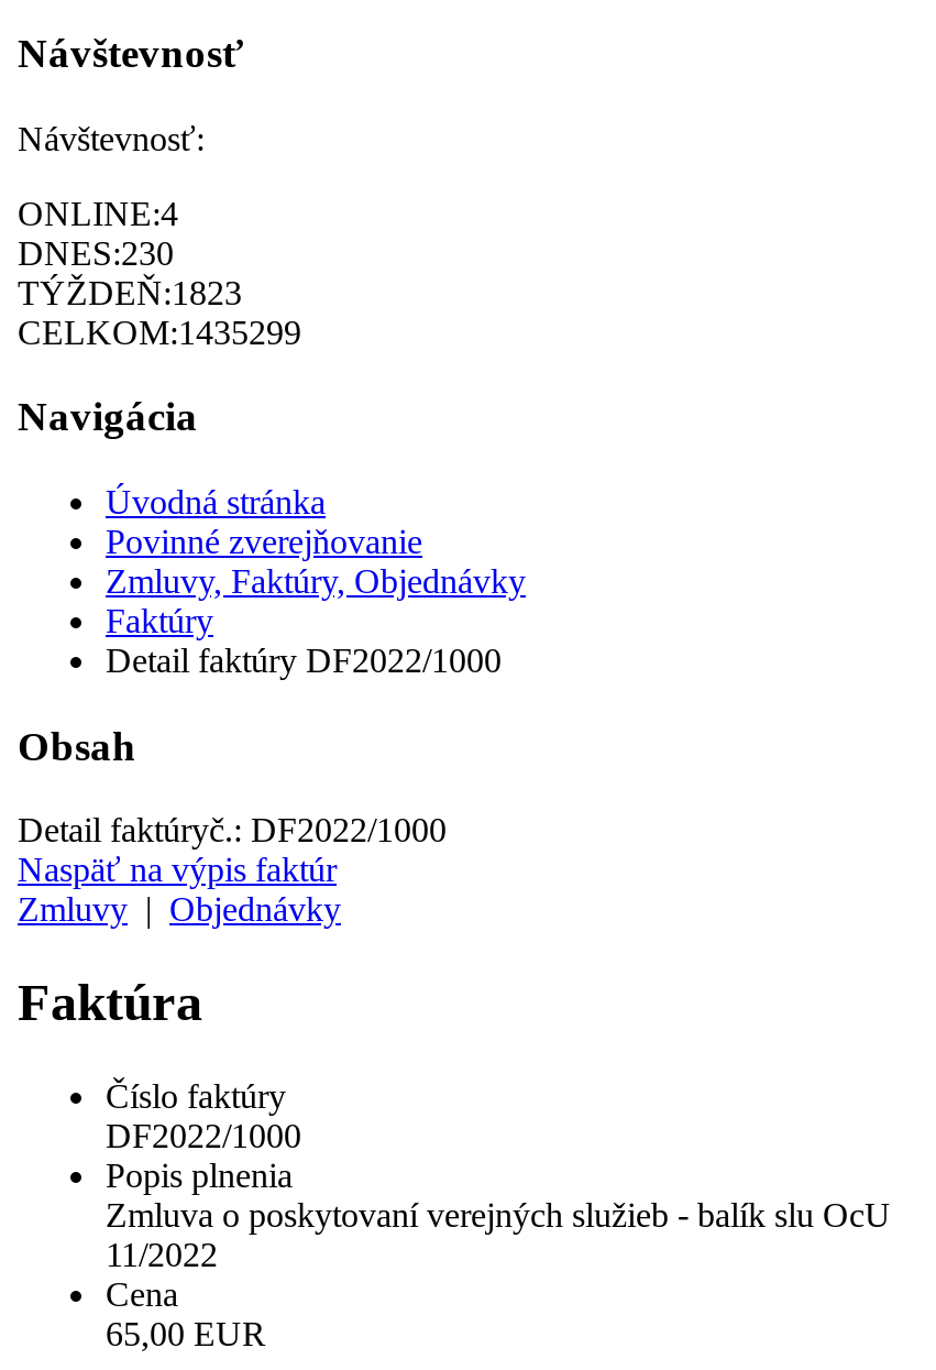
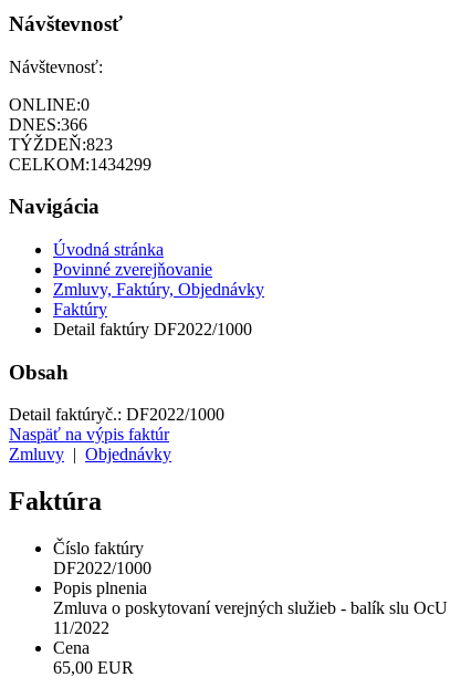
- ONLINE:4
+ ONLINE:0

- DNES:230
+ DNES:366

- TÝŽDEŇ:1823
+ TÝŽDEŇ:823

- CELKOM:1435299
+ CELKOM:1434299
